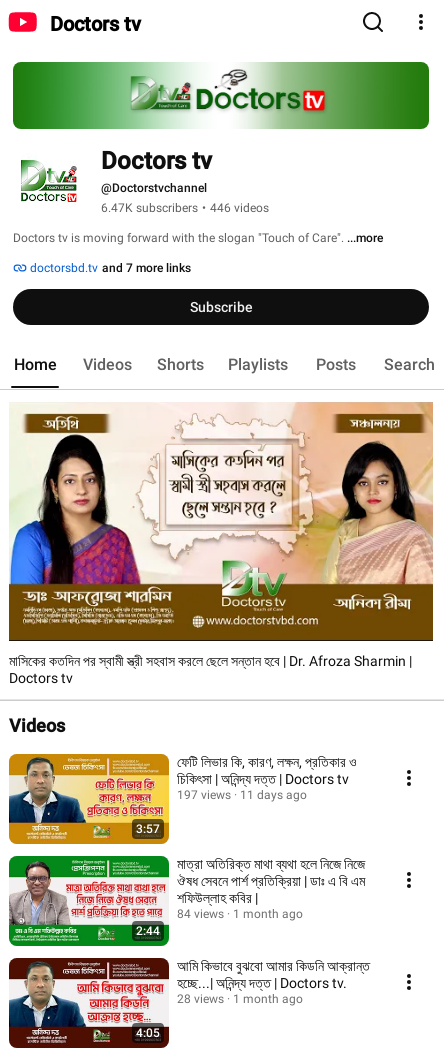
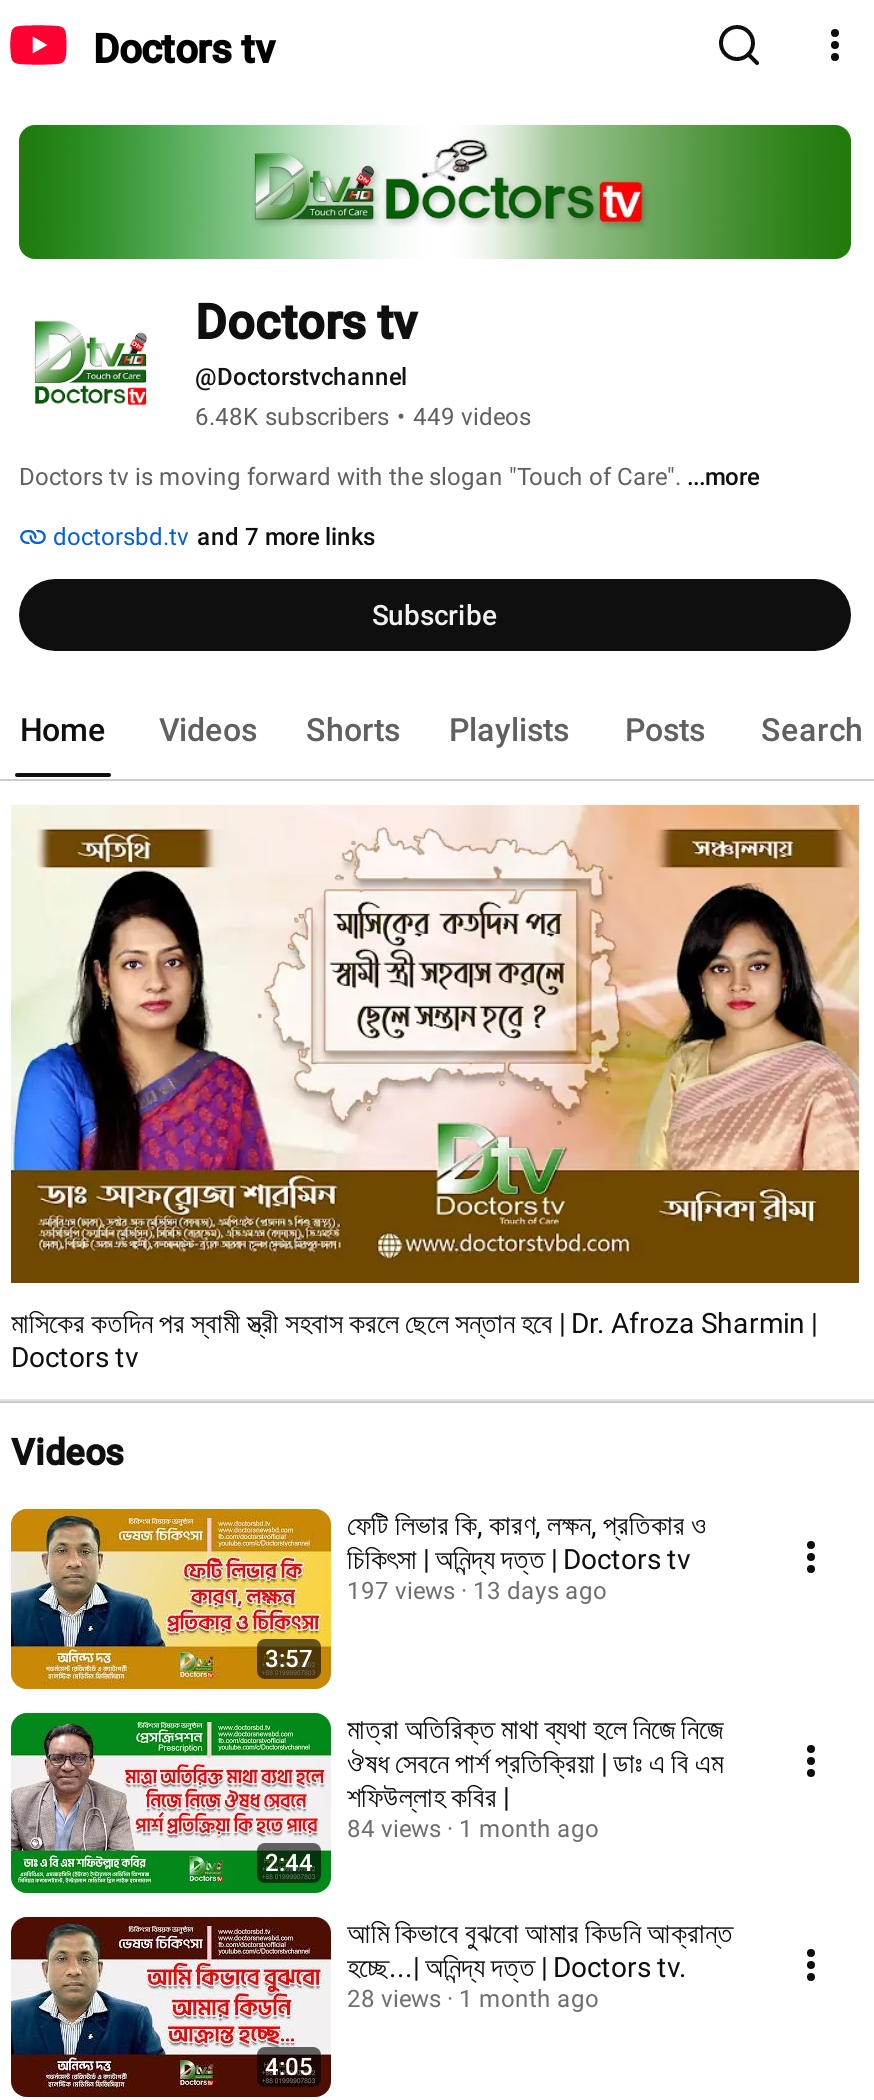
- 6.47K subscribers • 446 videos
+ 6.48K subscribers • 449 videos

- 197 views 11 days ago
+ 197 views 13 days ago
